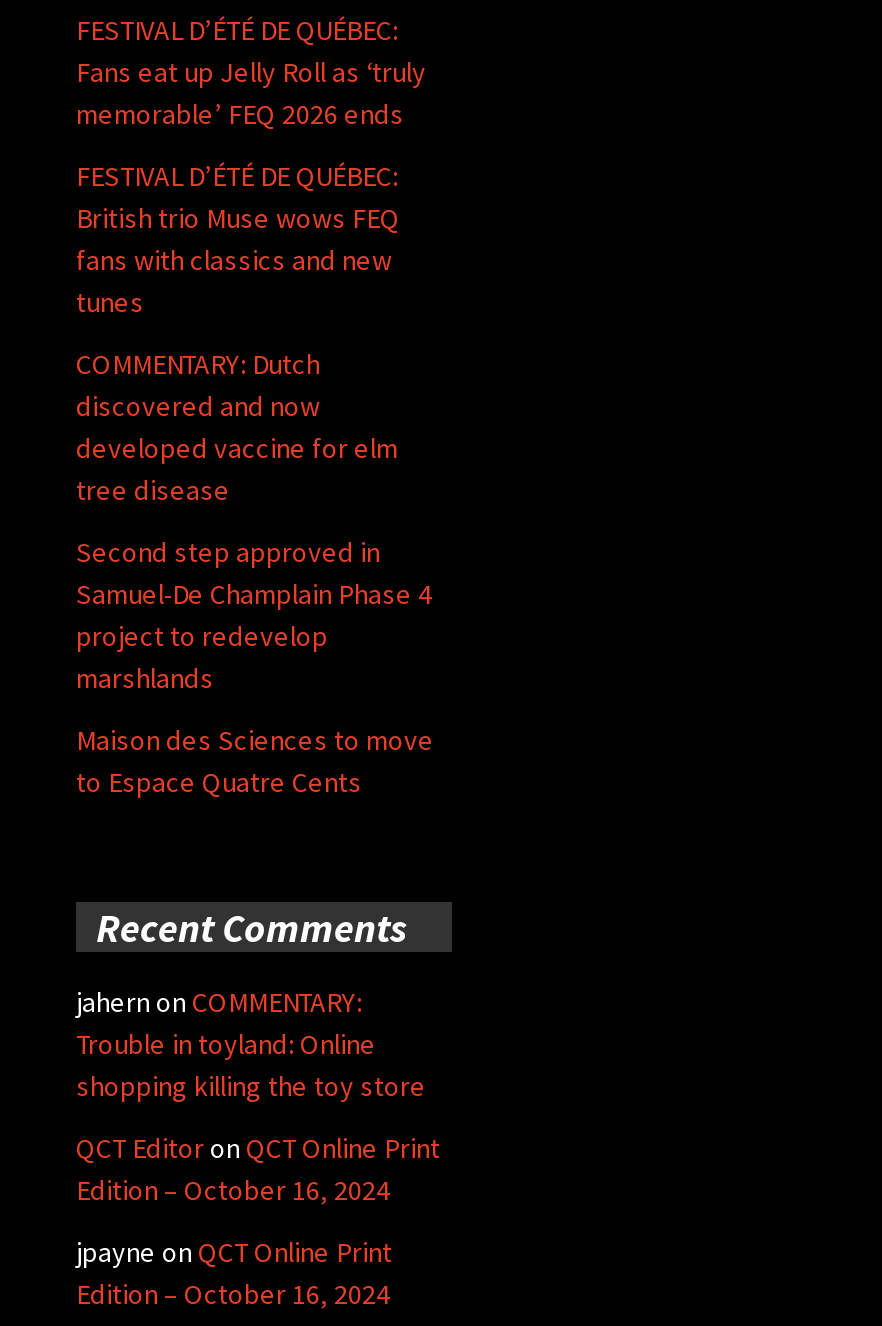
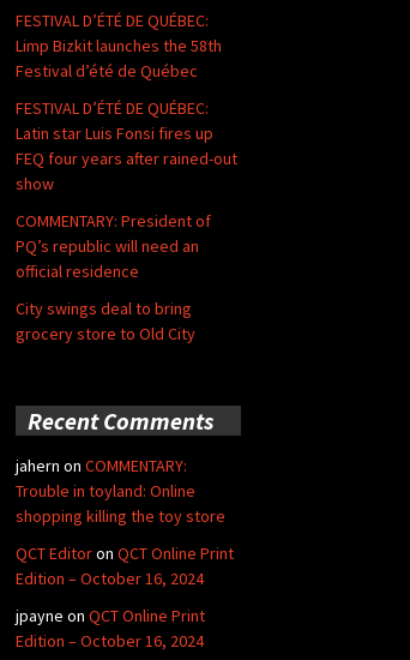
- Fans eat up Jelly Roll as ‘truly
- memorable’ FEQ 2026 ends
+ Limp Bizkit launches the 58th
+ Festival d’été de Québec

- British trio Muse wows FEQ
- fans with classics and new
- tunes
- COMMENTARY: Dutch
- discovered and now
- developed vaccine for elm
- tree disease
- Second step approved in
- Samuel-De Champlain Phase 4
- project to redevelop
- marshlands
- Maison des Sciences to move
- to Espace Quatre Cents
+ Latin star Luis Fonsi fires up
+ FEQ four years after rained-out
+ show
+ COMMENTARY: President of
+ PQ’s republic will need an
+ official residence
+ City swings deal to bring
+ grocery store to Old City
